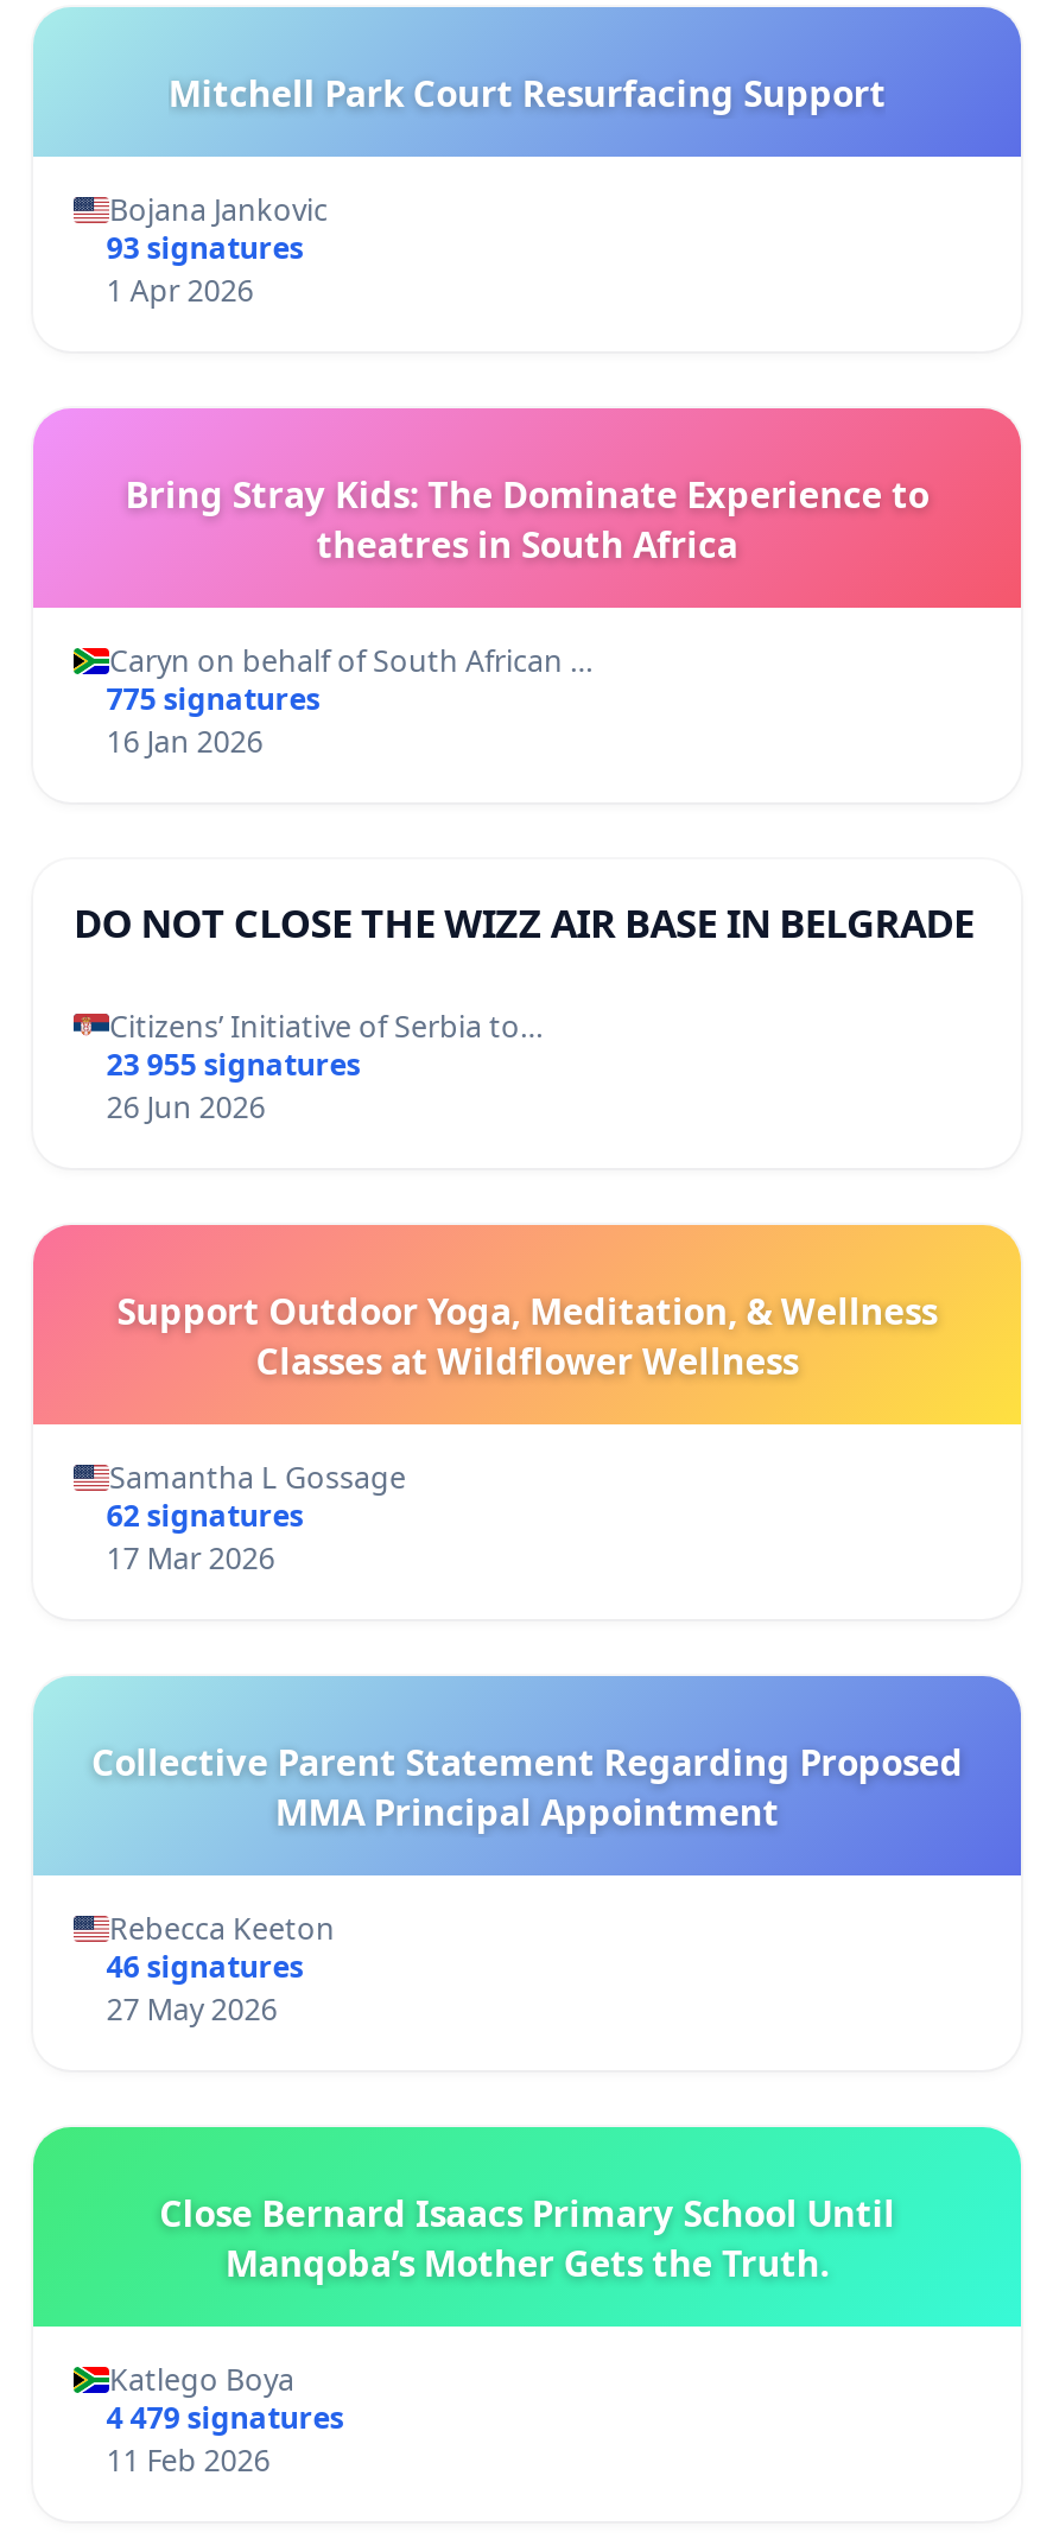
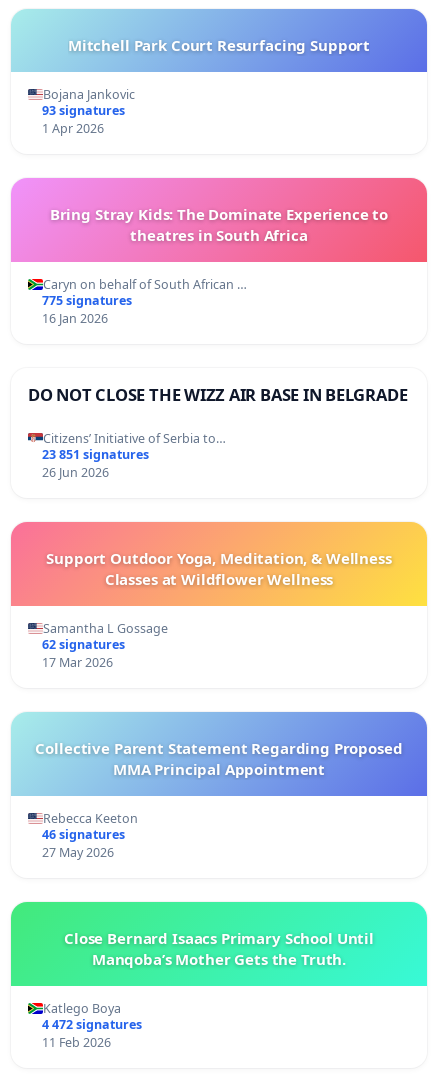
- 23 955 signatures
+ 23 851 signatures

- 4 479 signatures
+ 4 472 signatures
